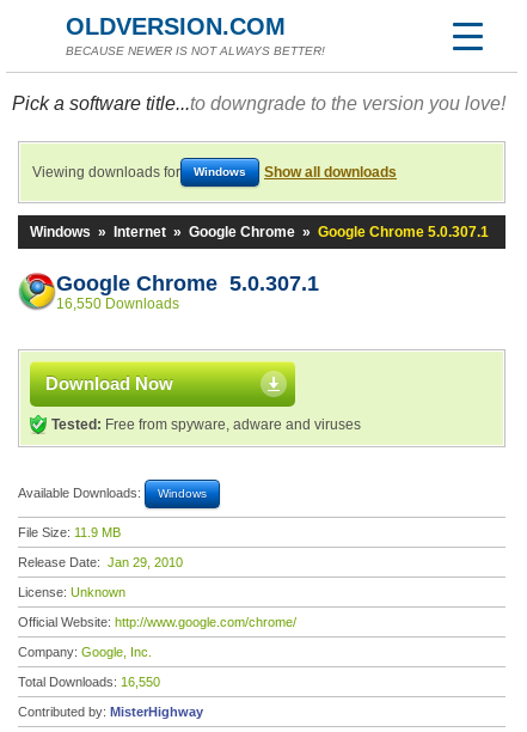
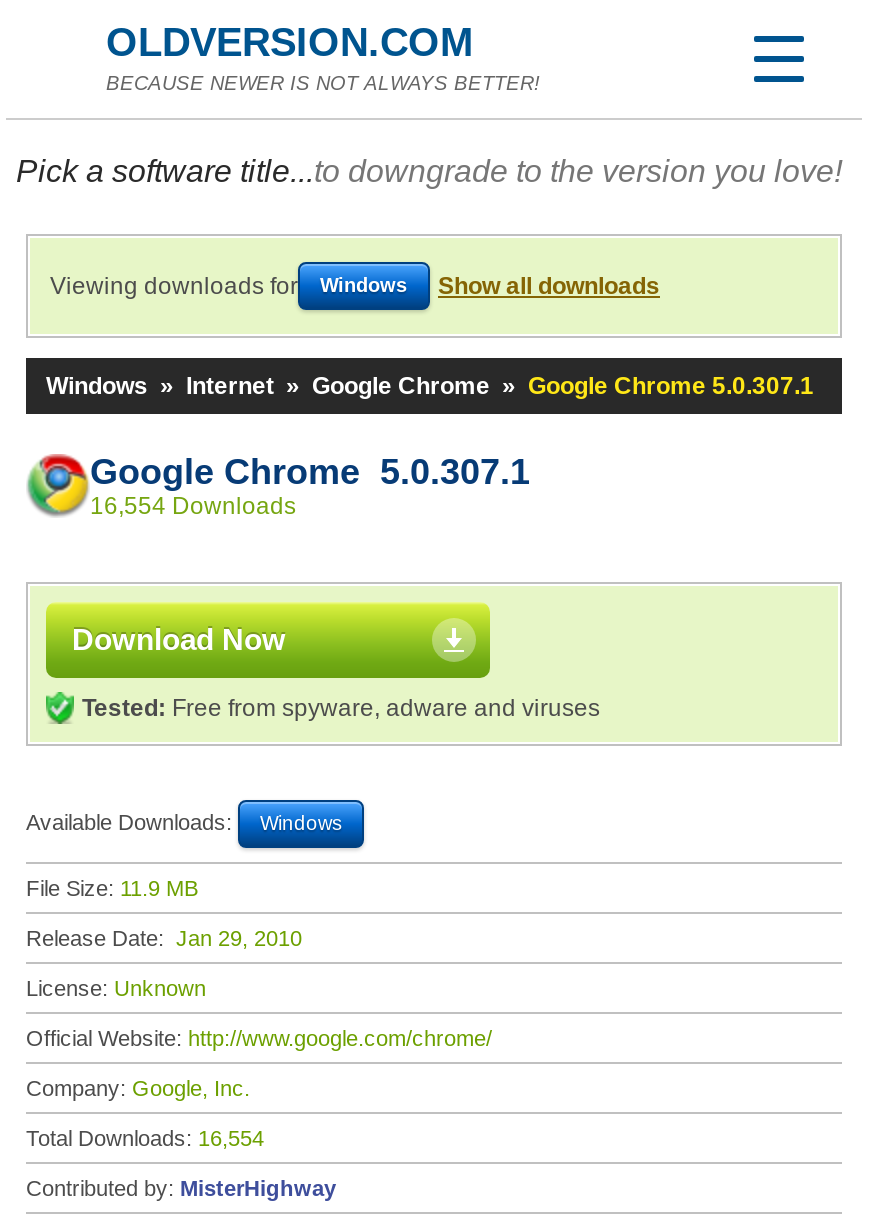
- 16,550 Downloads
+ 16,554 Downloads

- Total Downloads: 16,550
+ Total Downloads: 16,554
